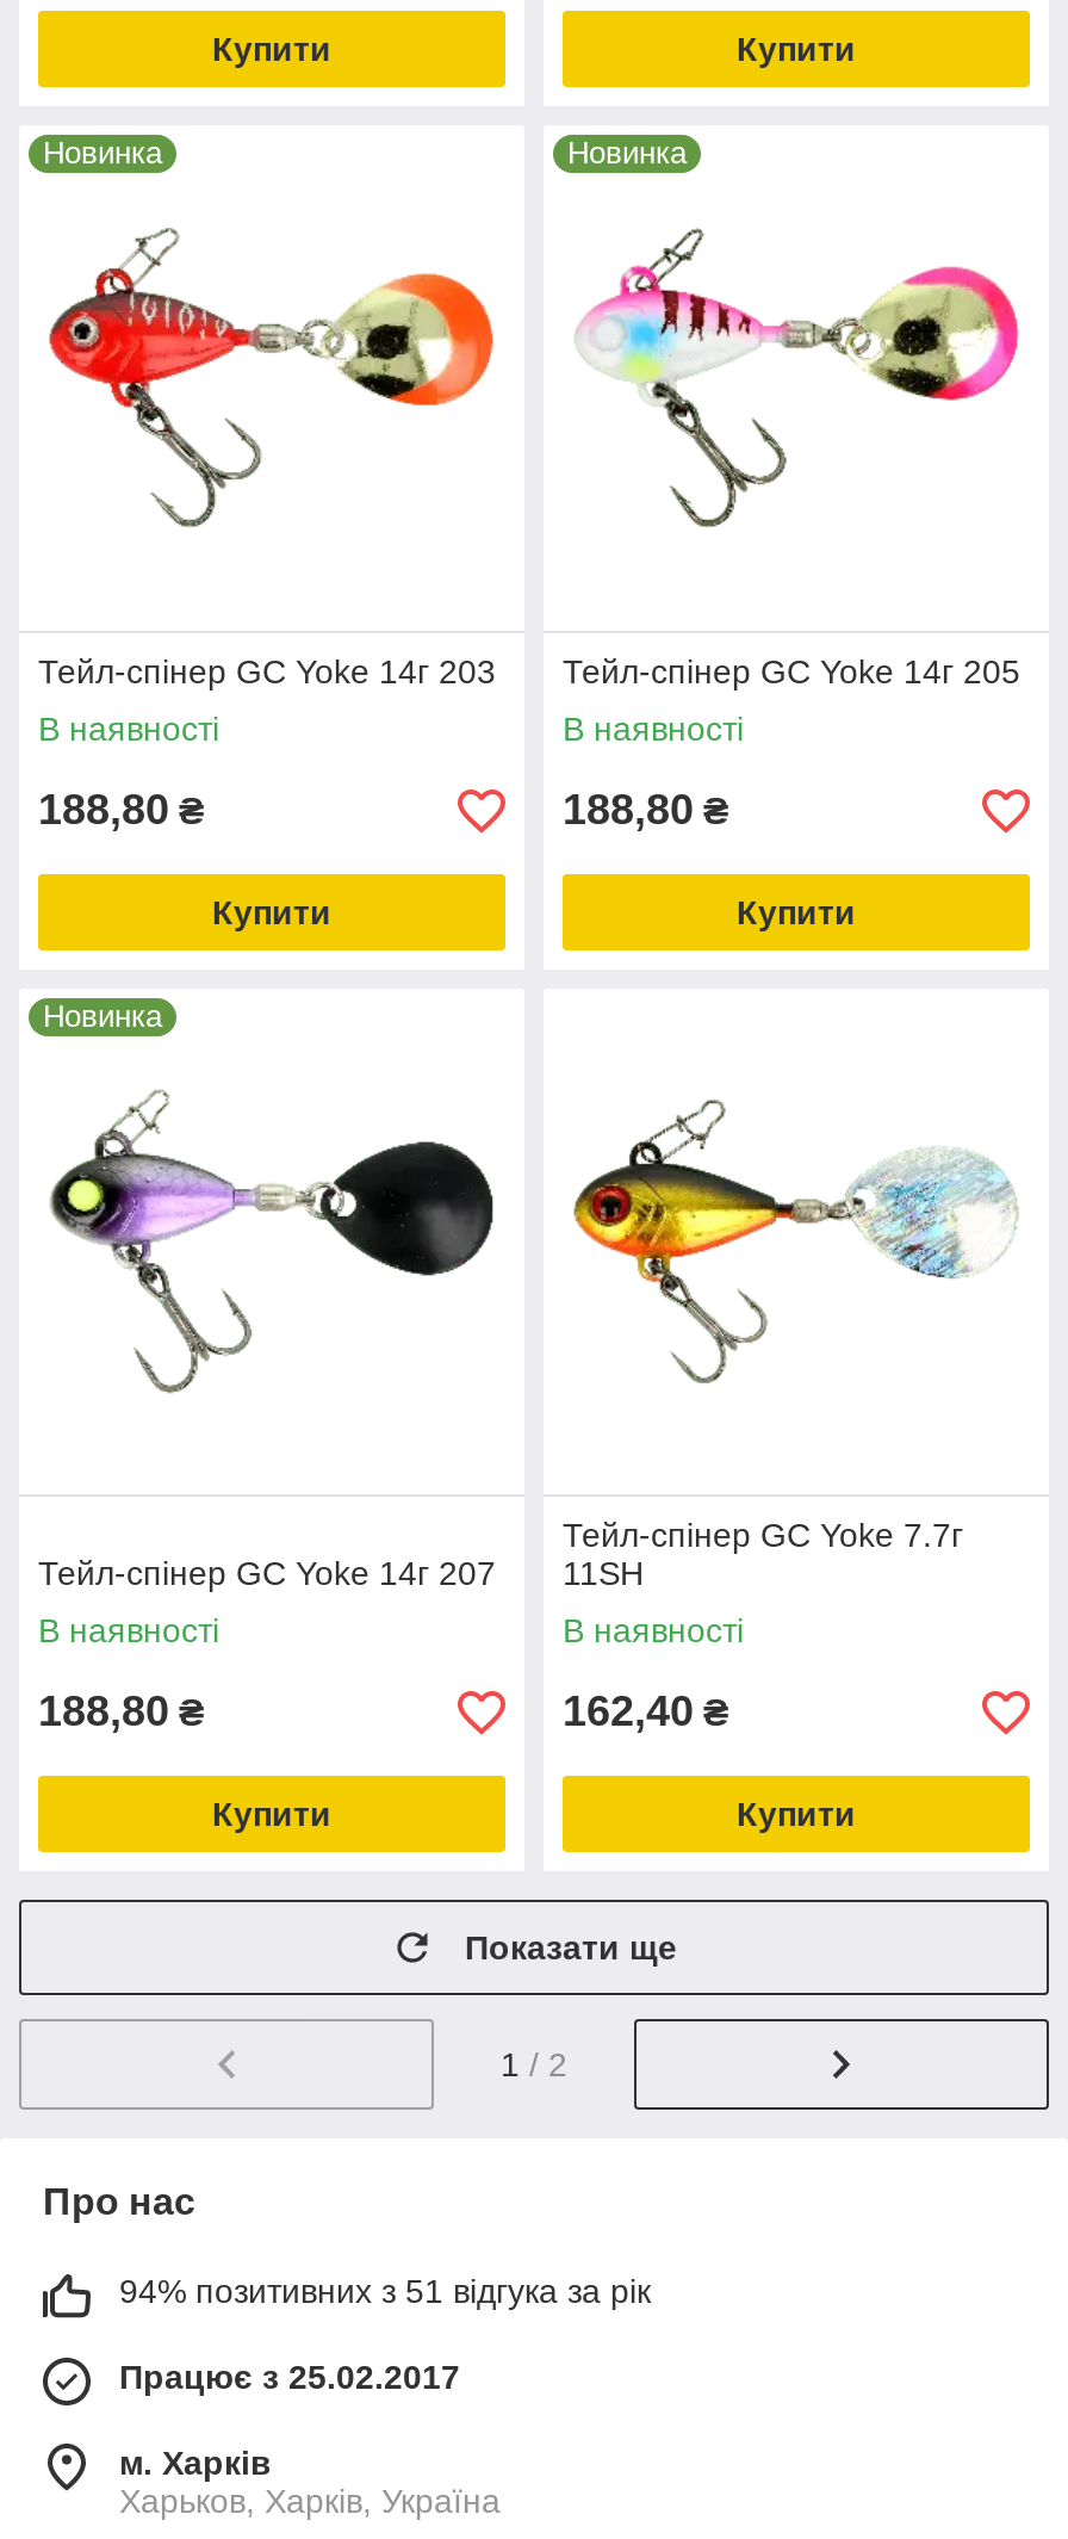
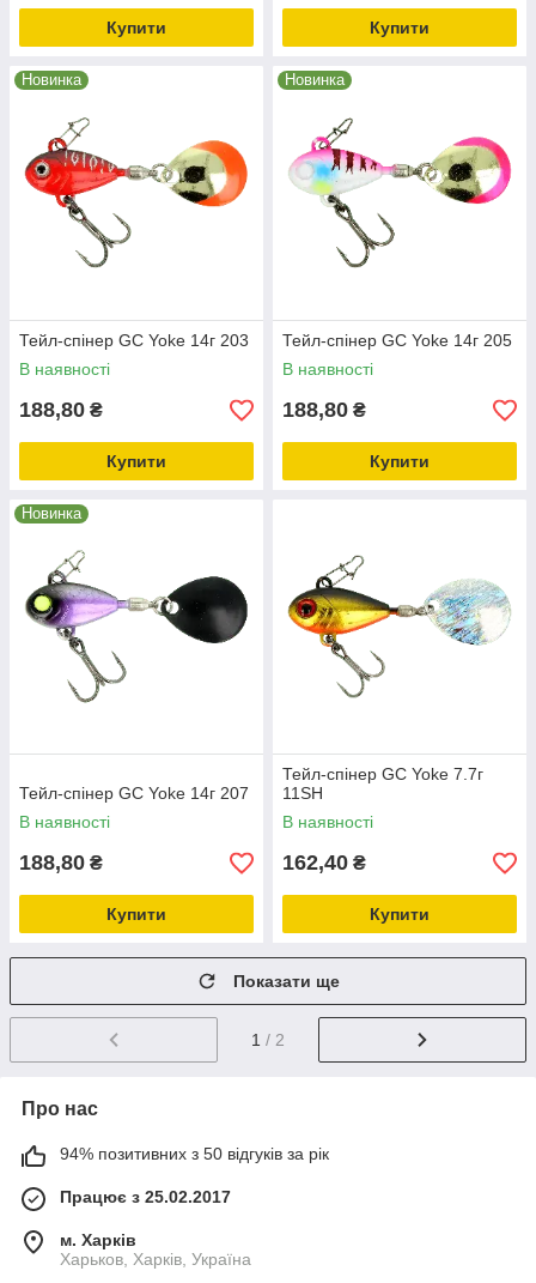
- 94% позитивних з 51 відгука за рік
+ 94% позитивних з 50 відгуків за рік
